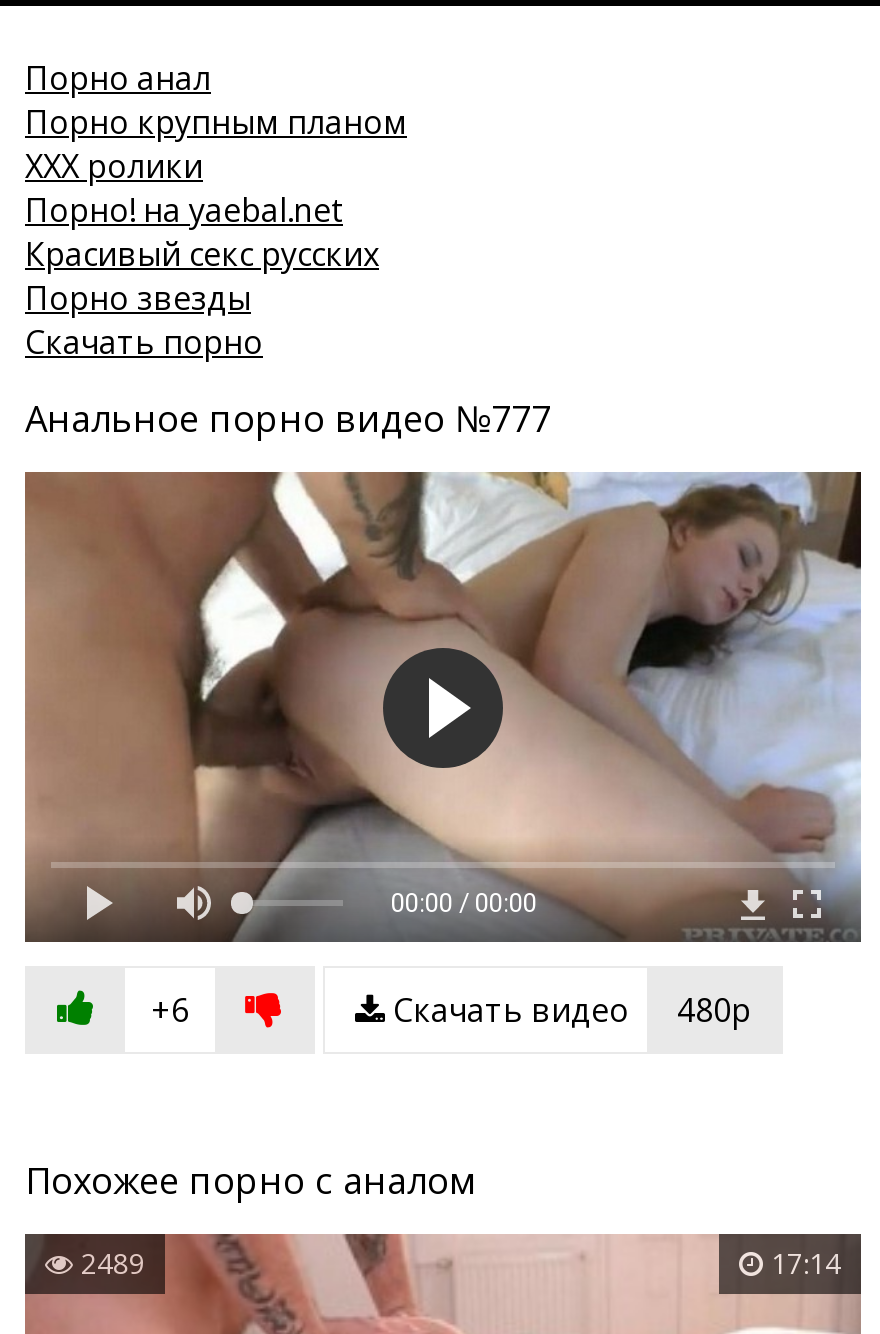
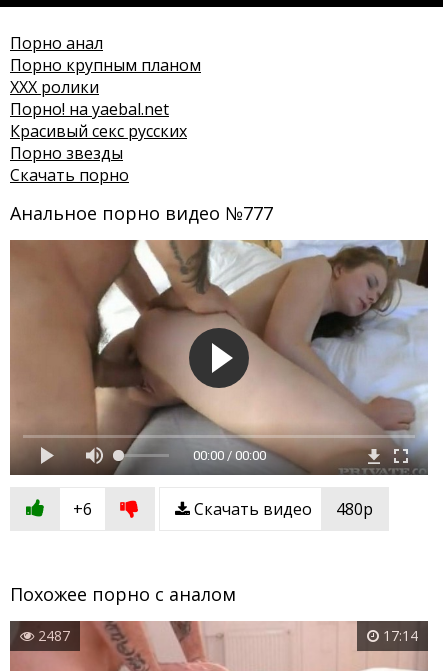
- 2489
+ 2487
